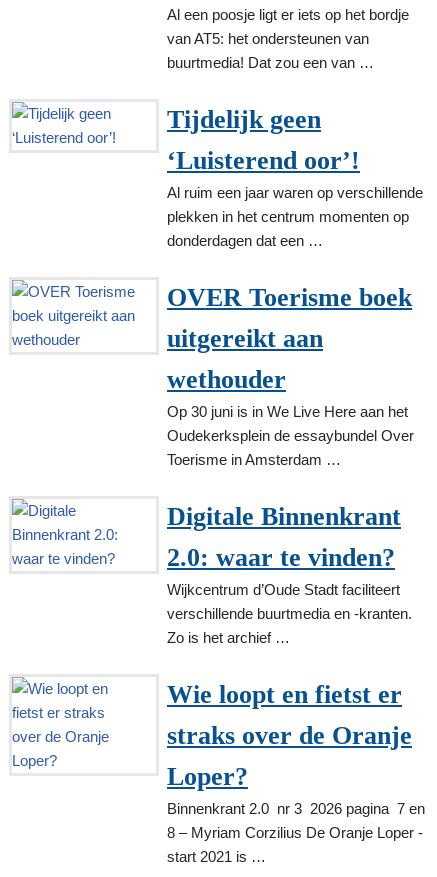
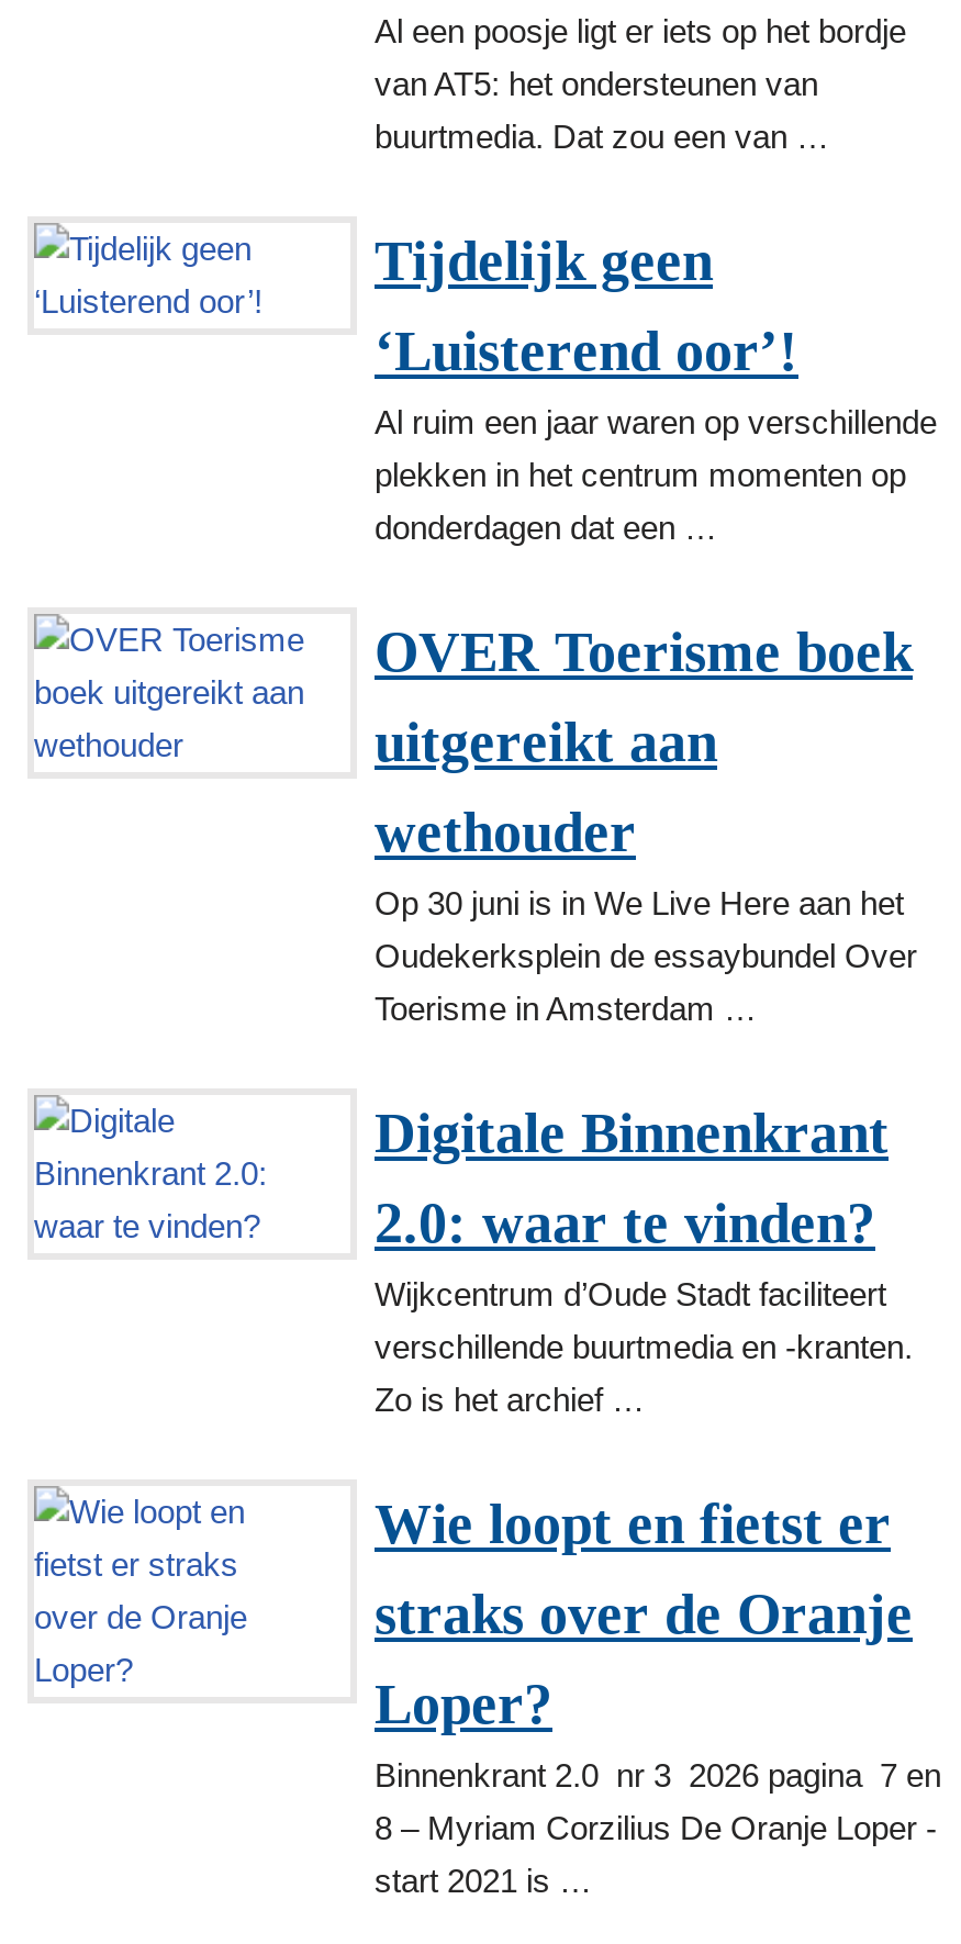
- buurtmedia! Dat zou een van …
+ buurtmedia. Dat zou een van …
